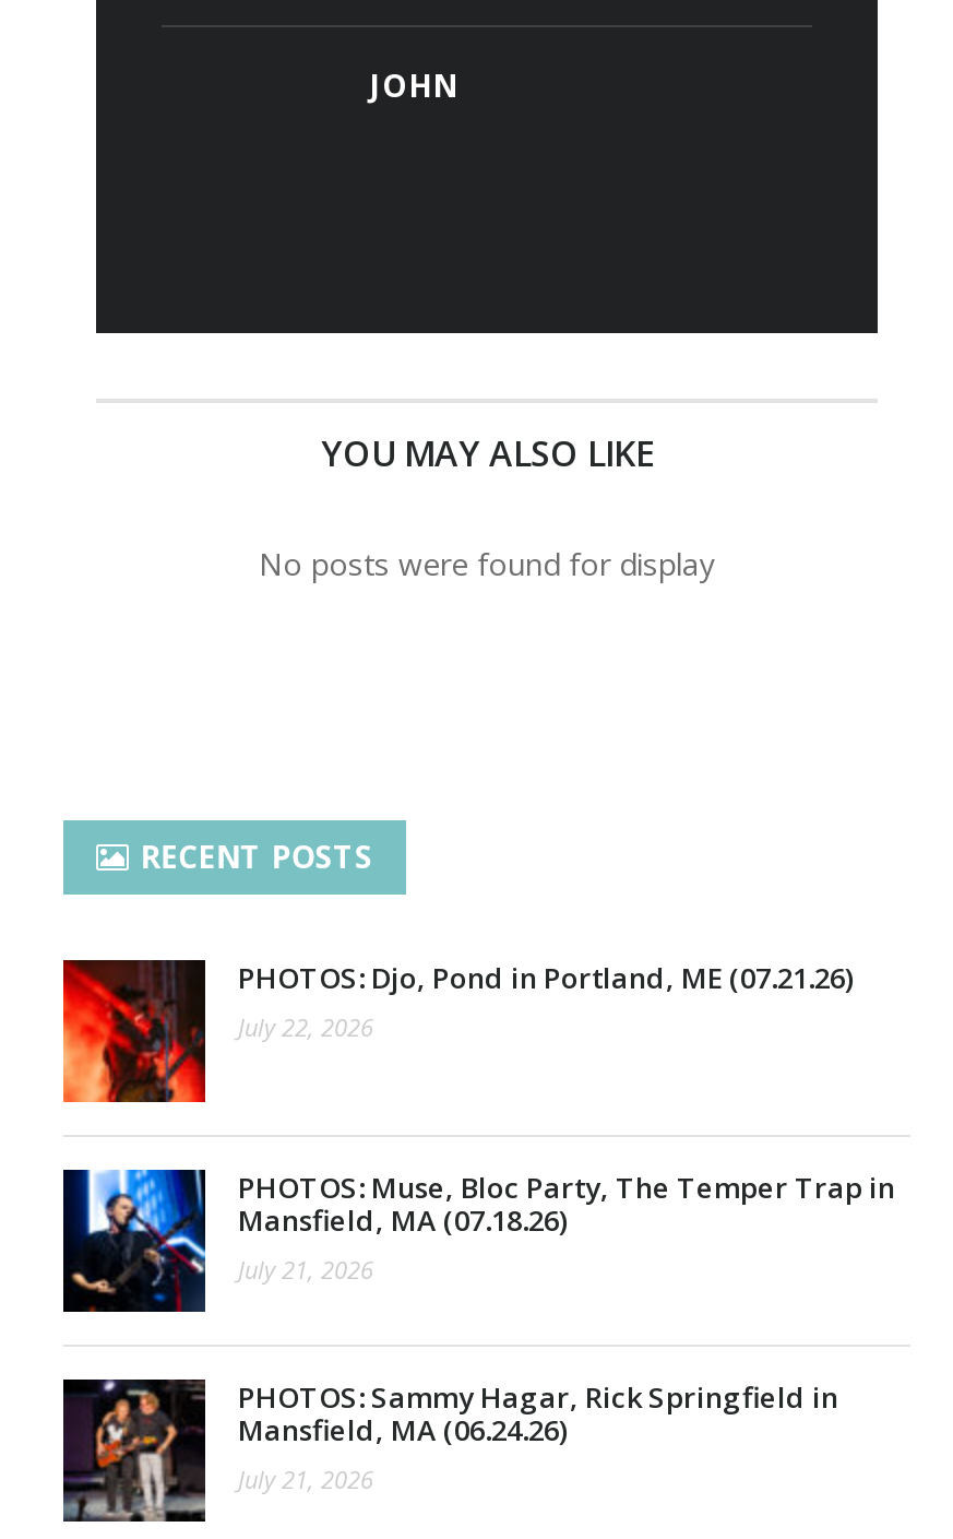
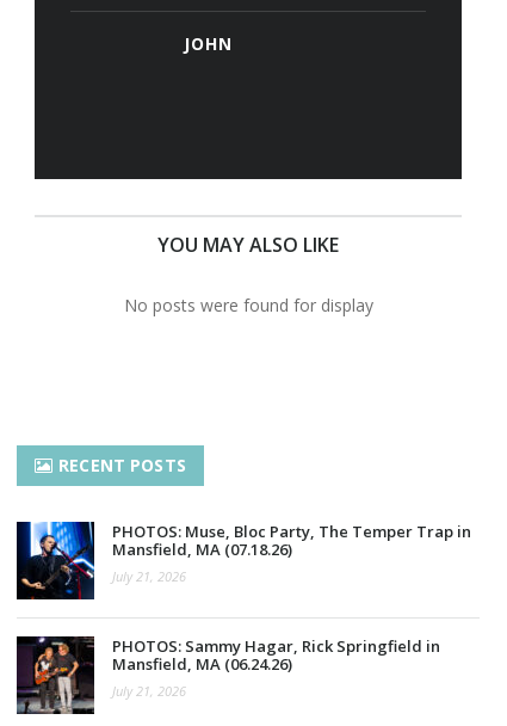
- [image]
- PHOTOS: Djo, Pond in Portland, ME (07.21.26)
- July 22, 2026
